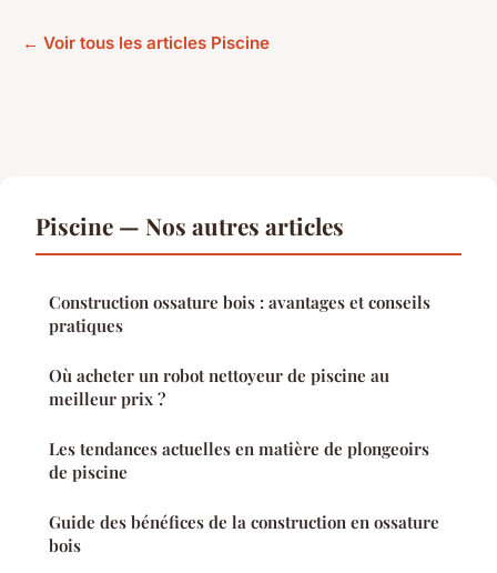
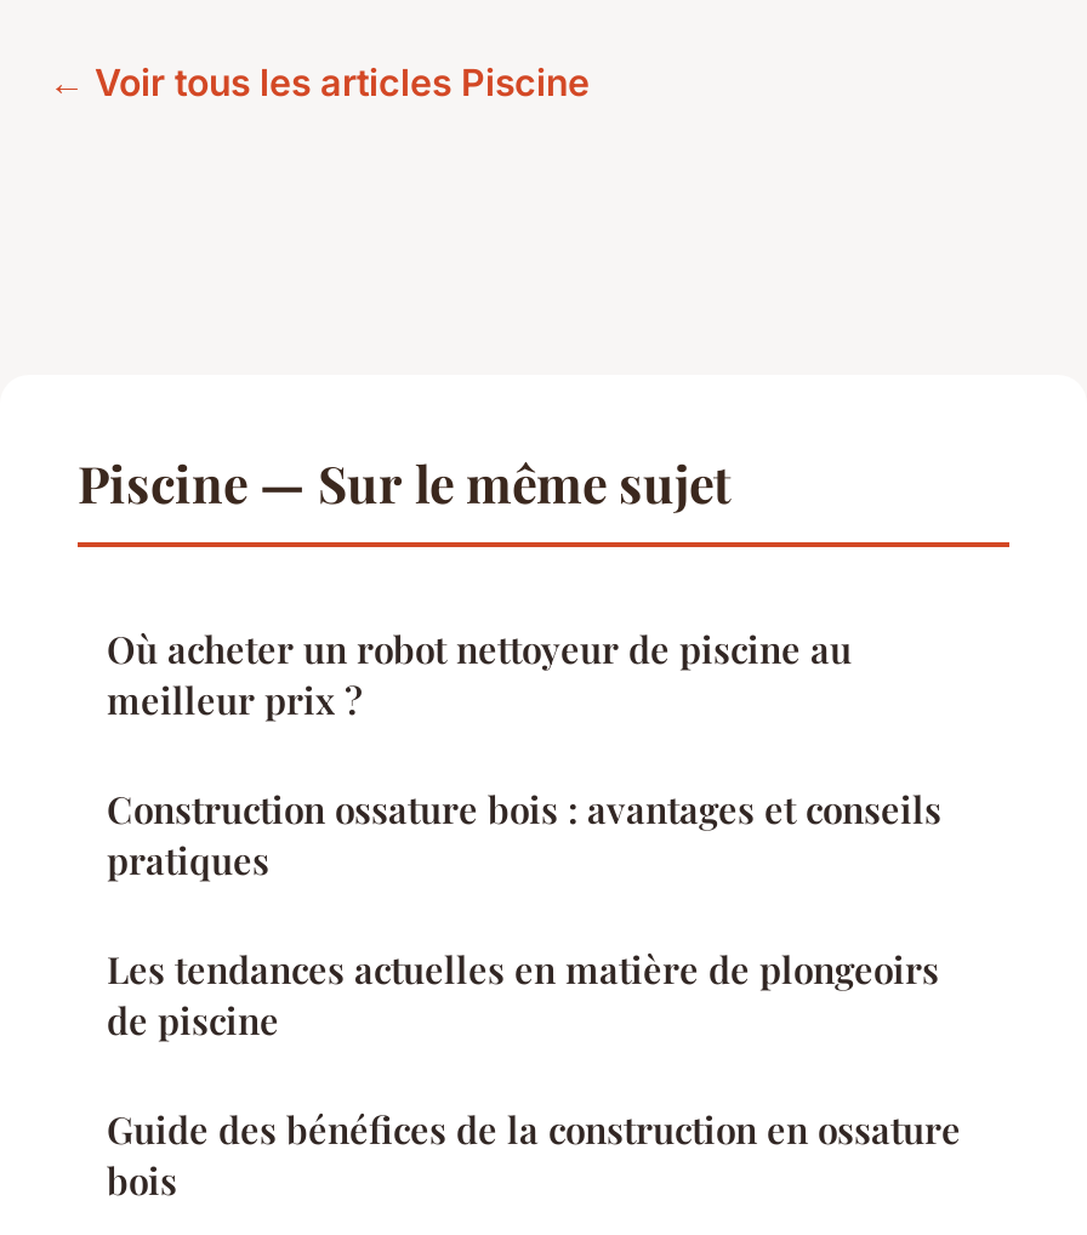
- Piscine — Nos autres articles
+ Piscine — Sur le même sujet

moved down: Construction ossature bois : avantages et conseils | pratiques

moved up: Où acheter un robot nettoyeur de piscine au | meilleur prix ?
